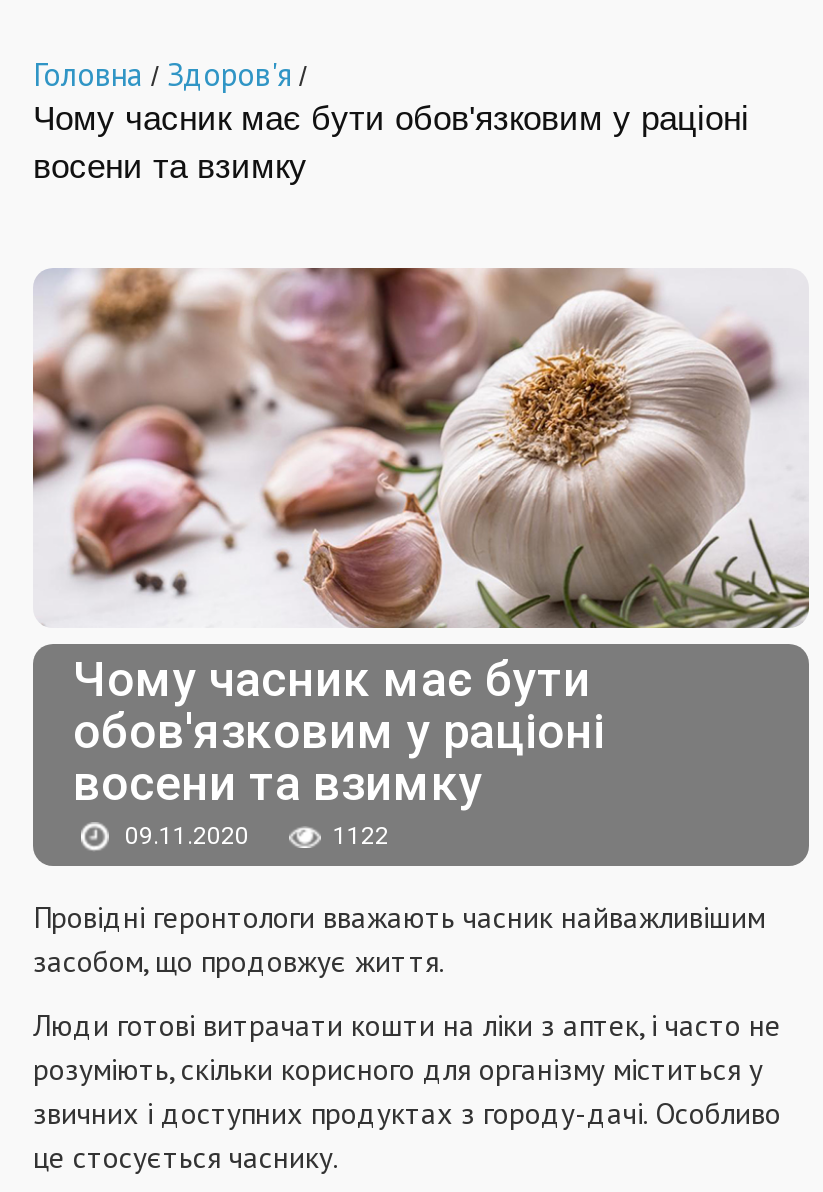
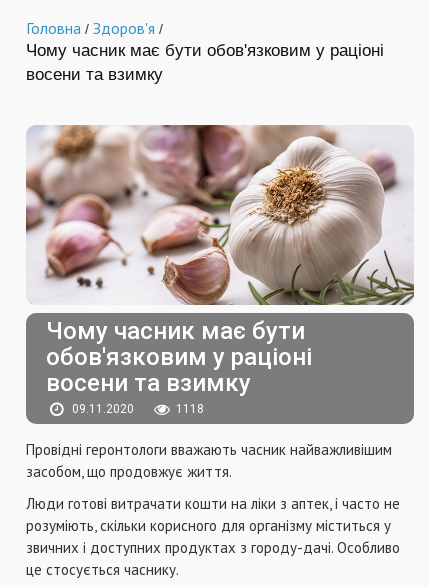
- 1122
+ 1118
